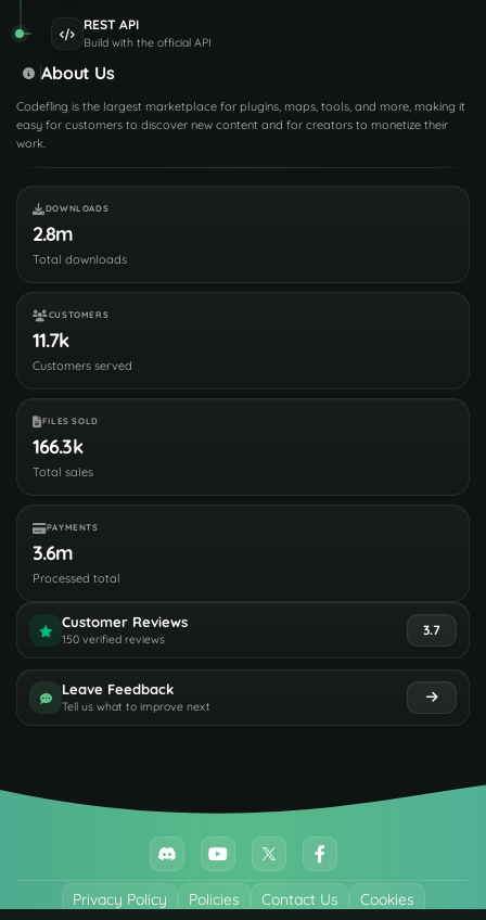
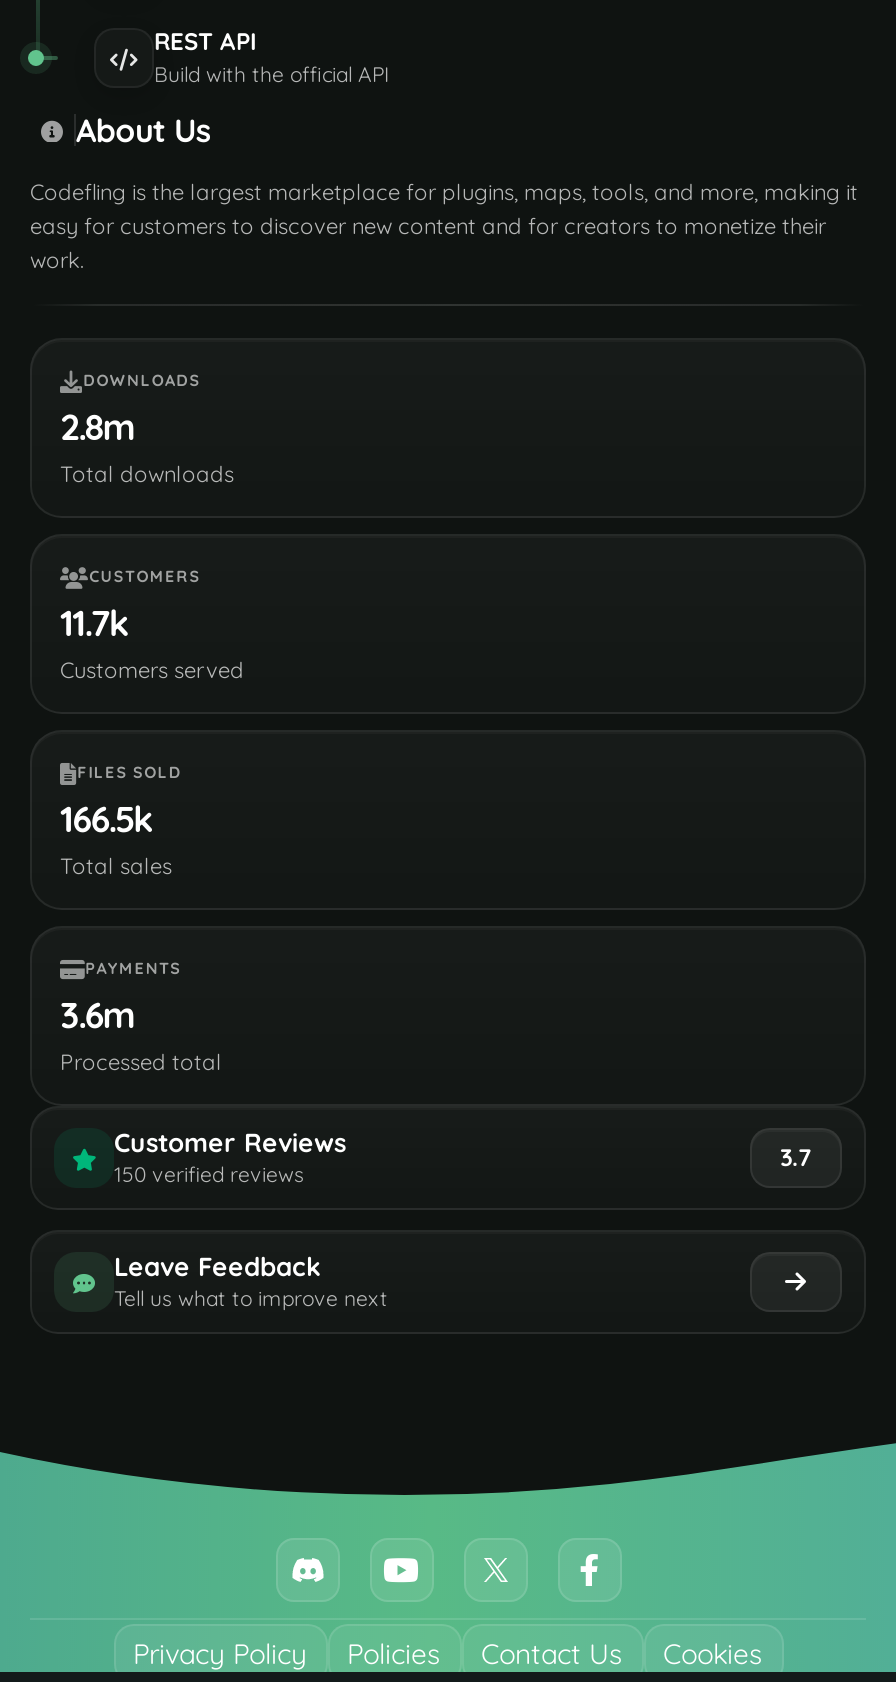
- 166.3k
+ 166.5k
